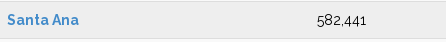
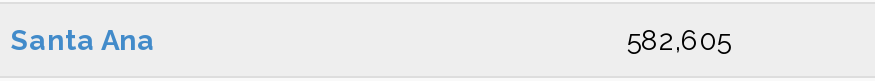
- 582,441
+ 582,605
